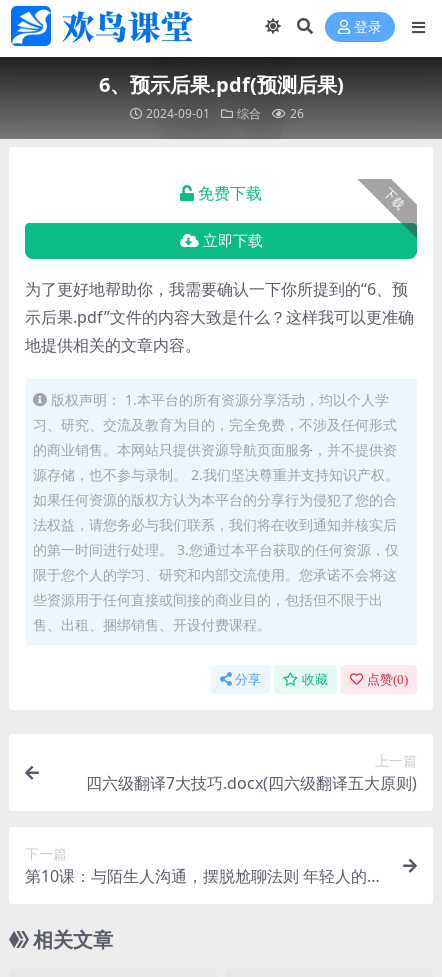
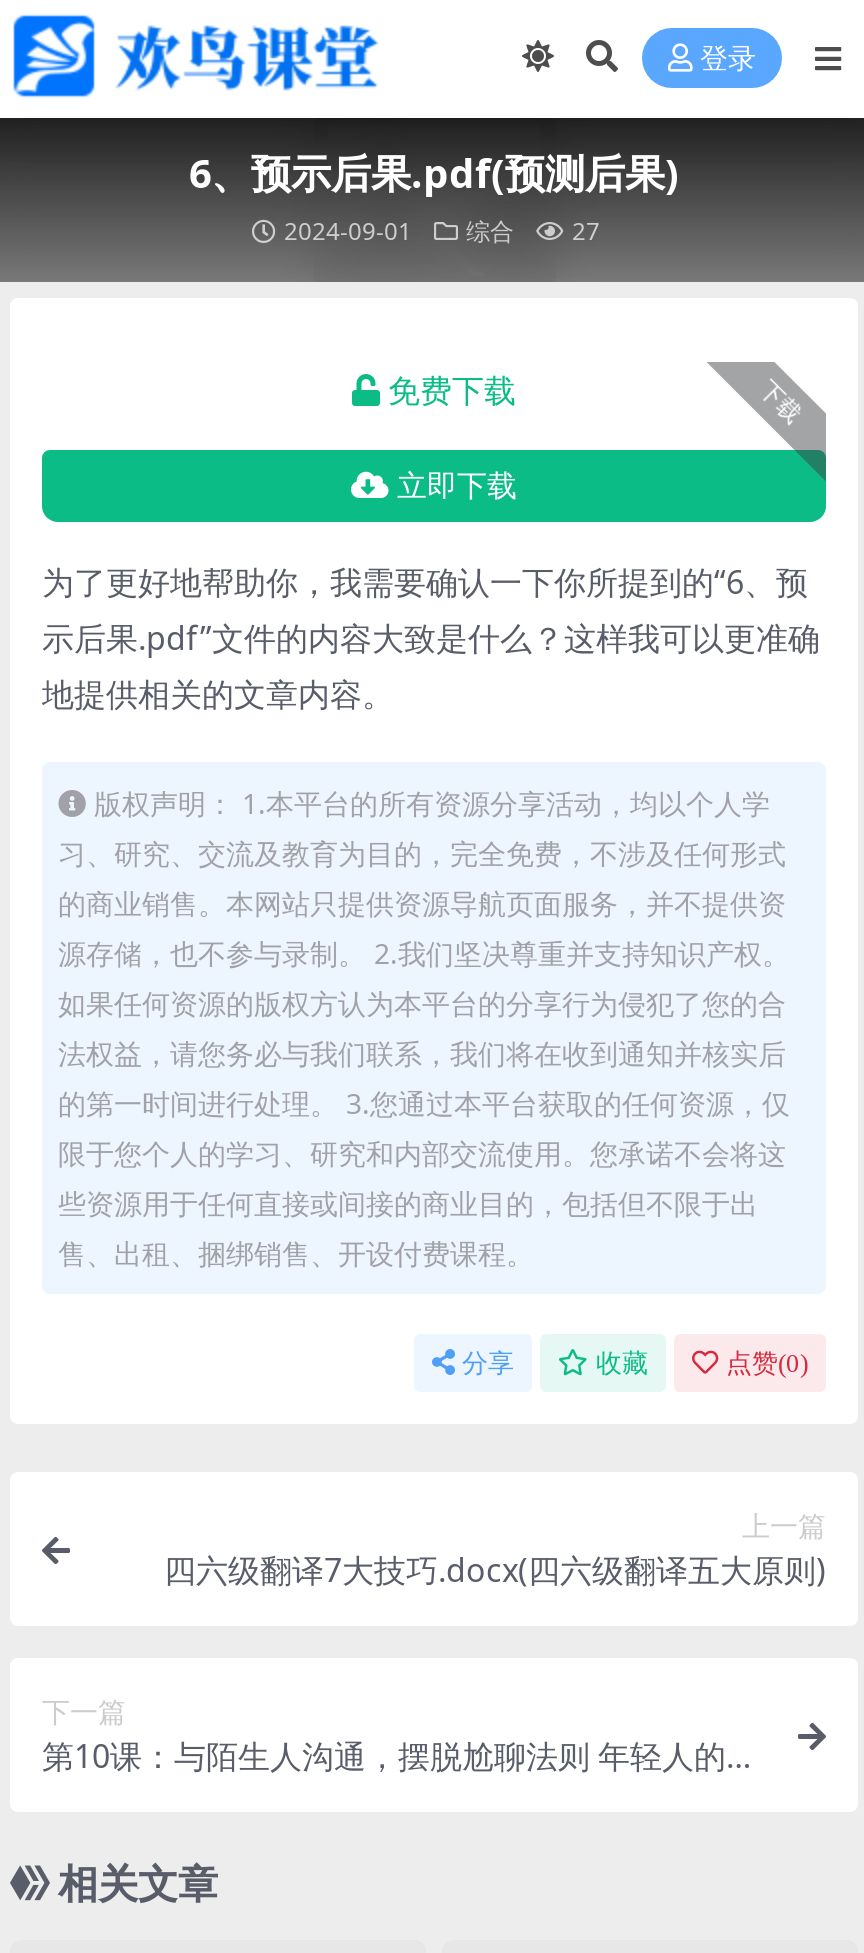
- 2024-09-01 综合 26
+ 2024-09-01 综合 27
